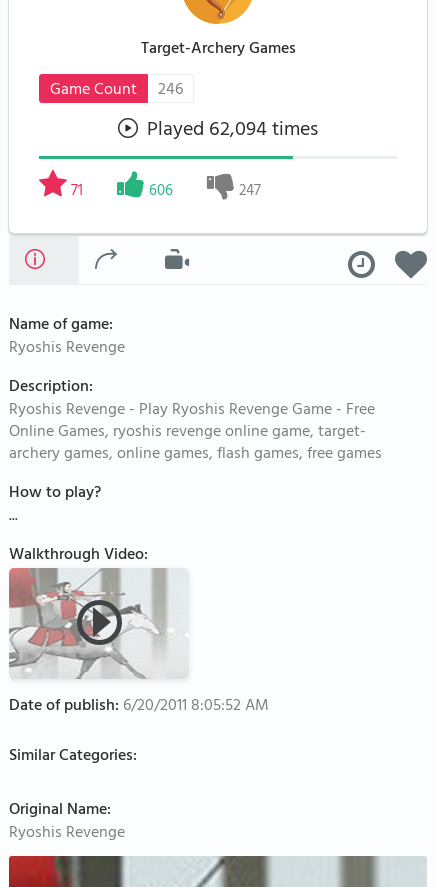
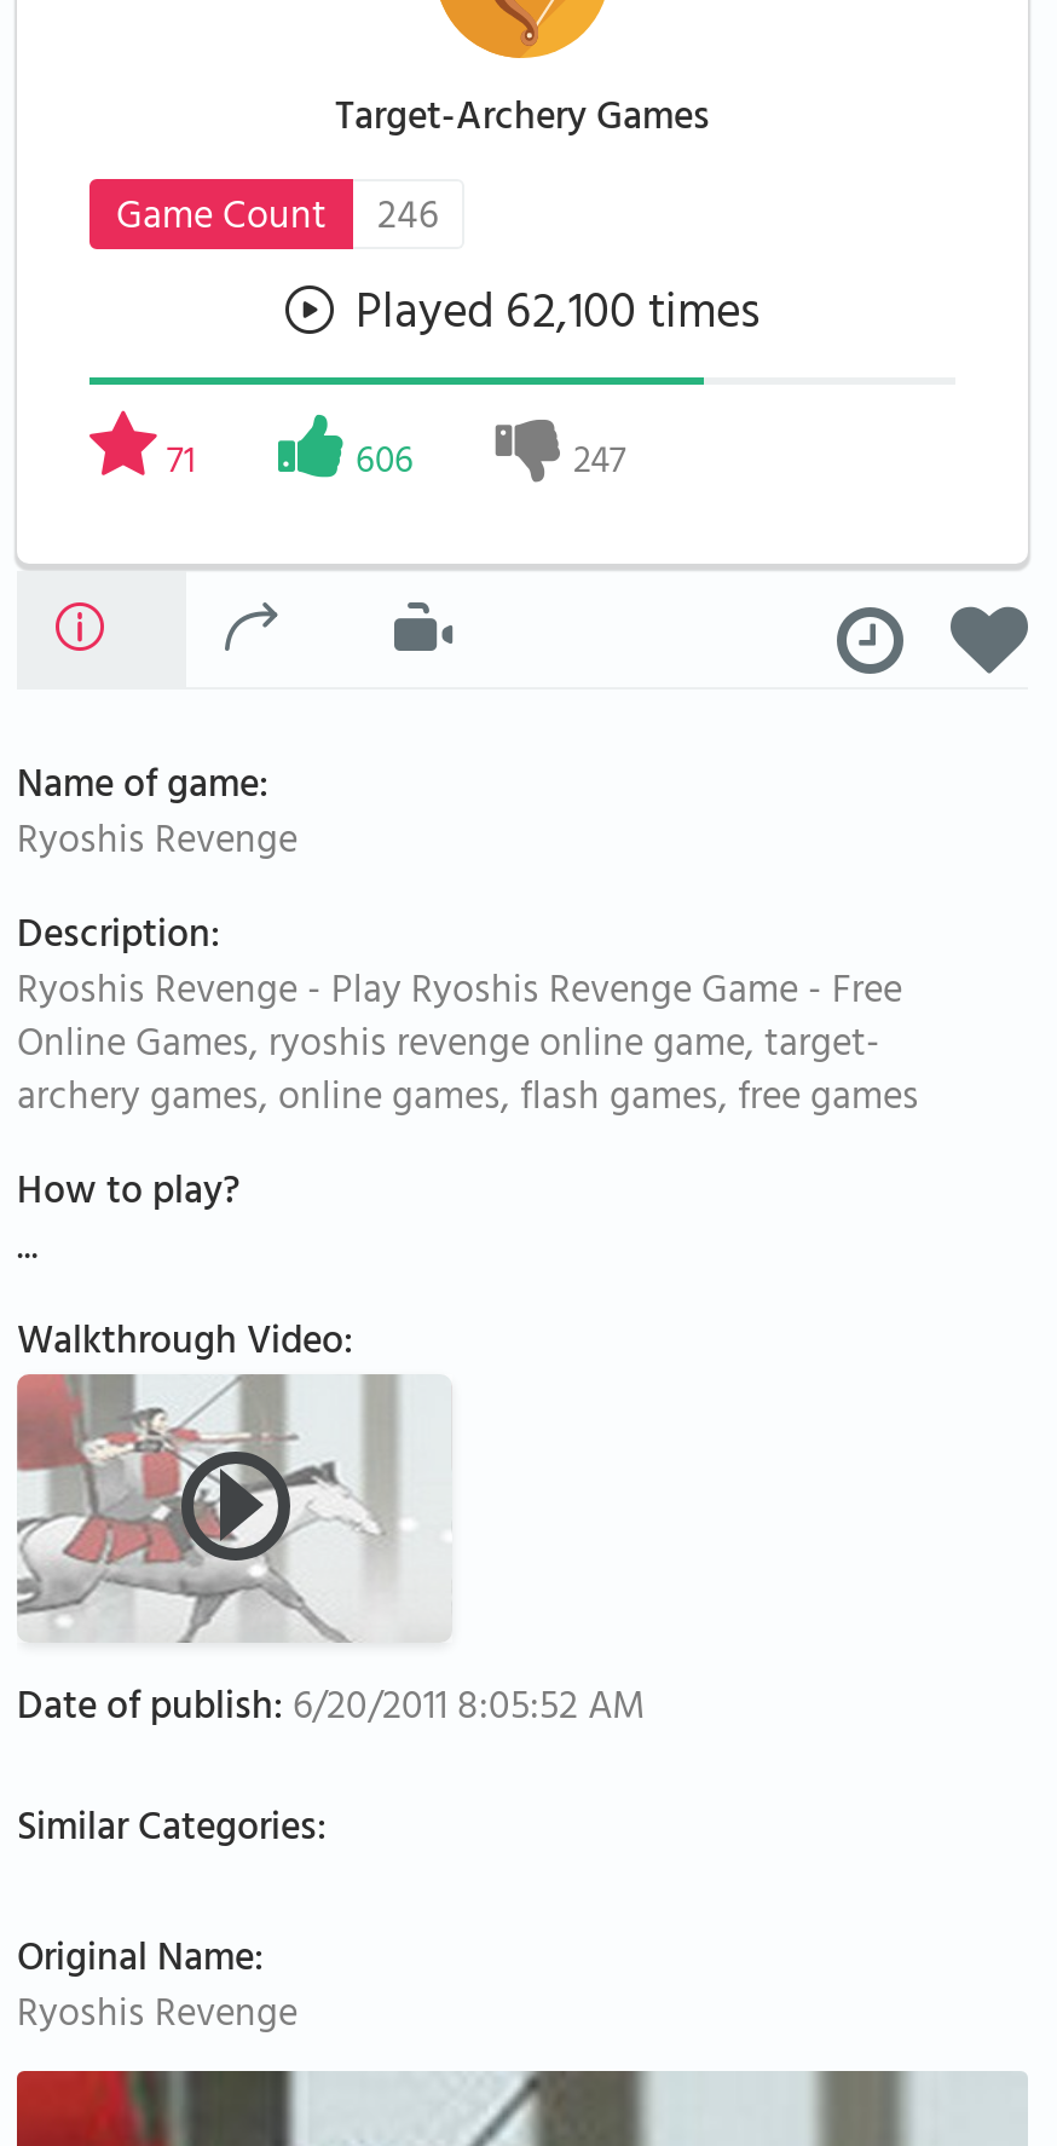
- Played 62,094 times
+ Played 62,100 times
